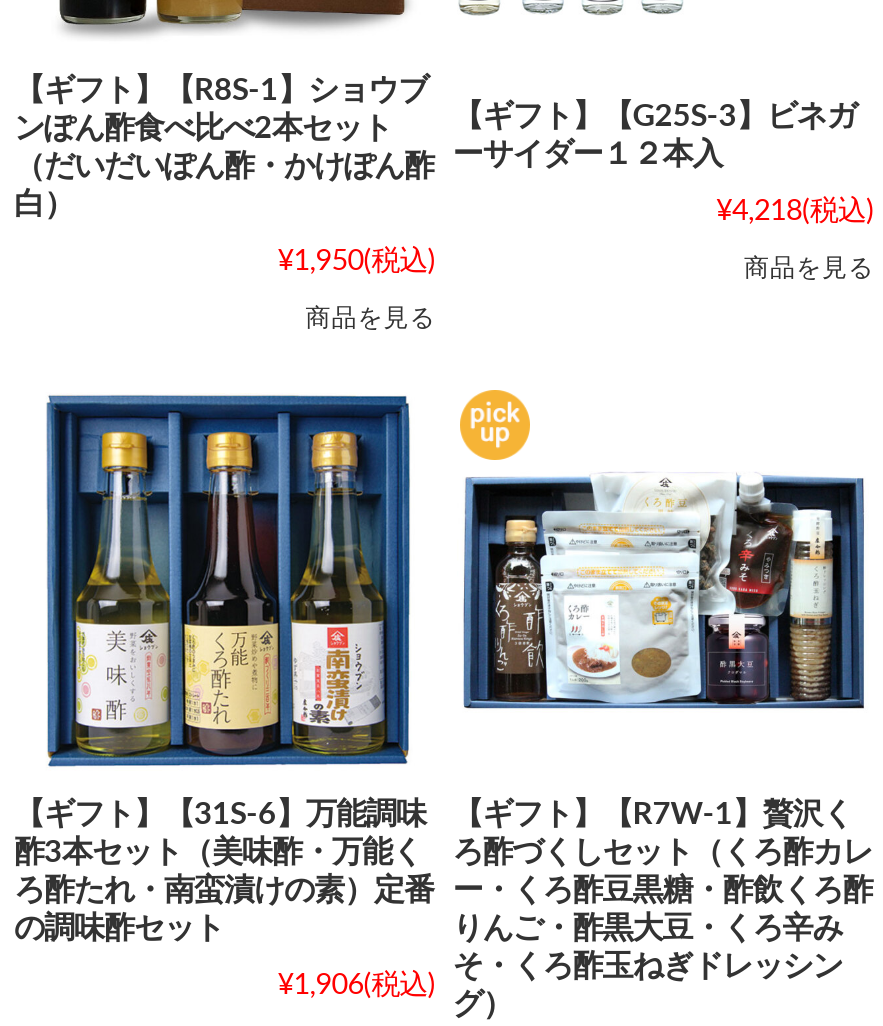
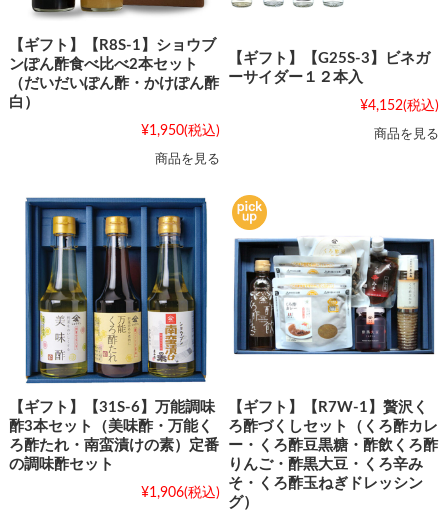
- ¥4,218(税込)
+ ¥4,152(税込)
